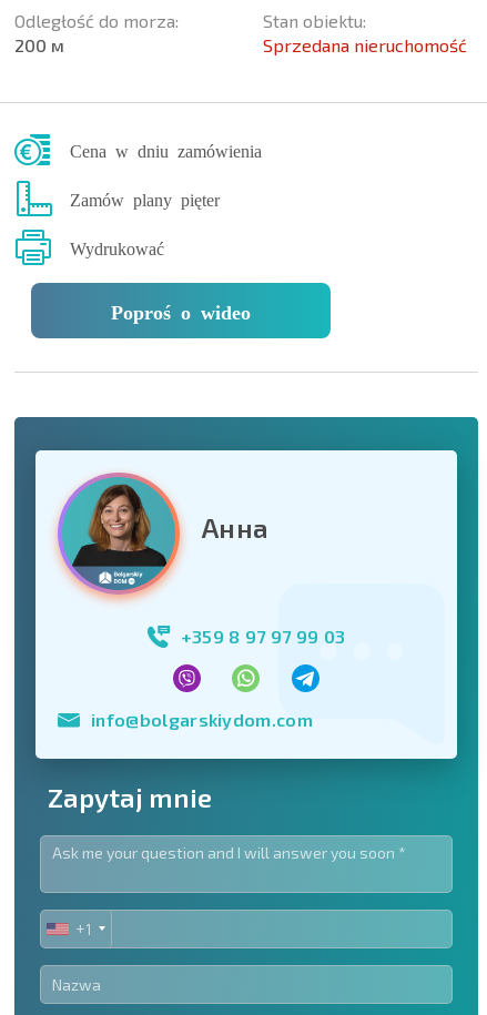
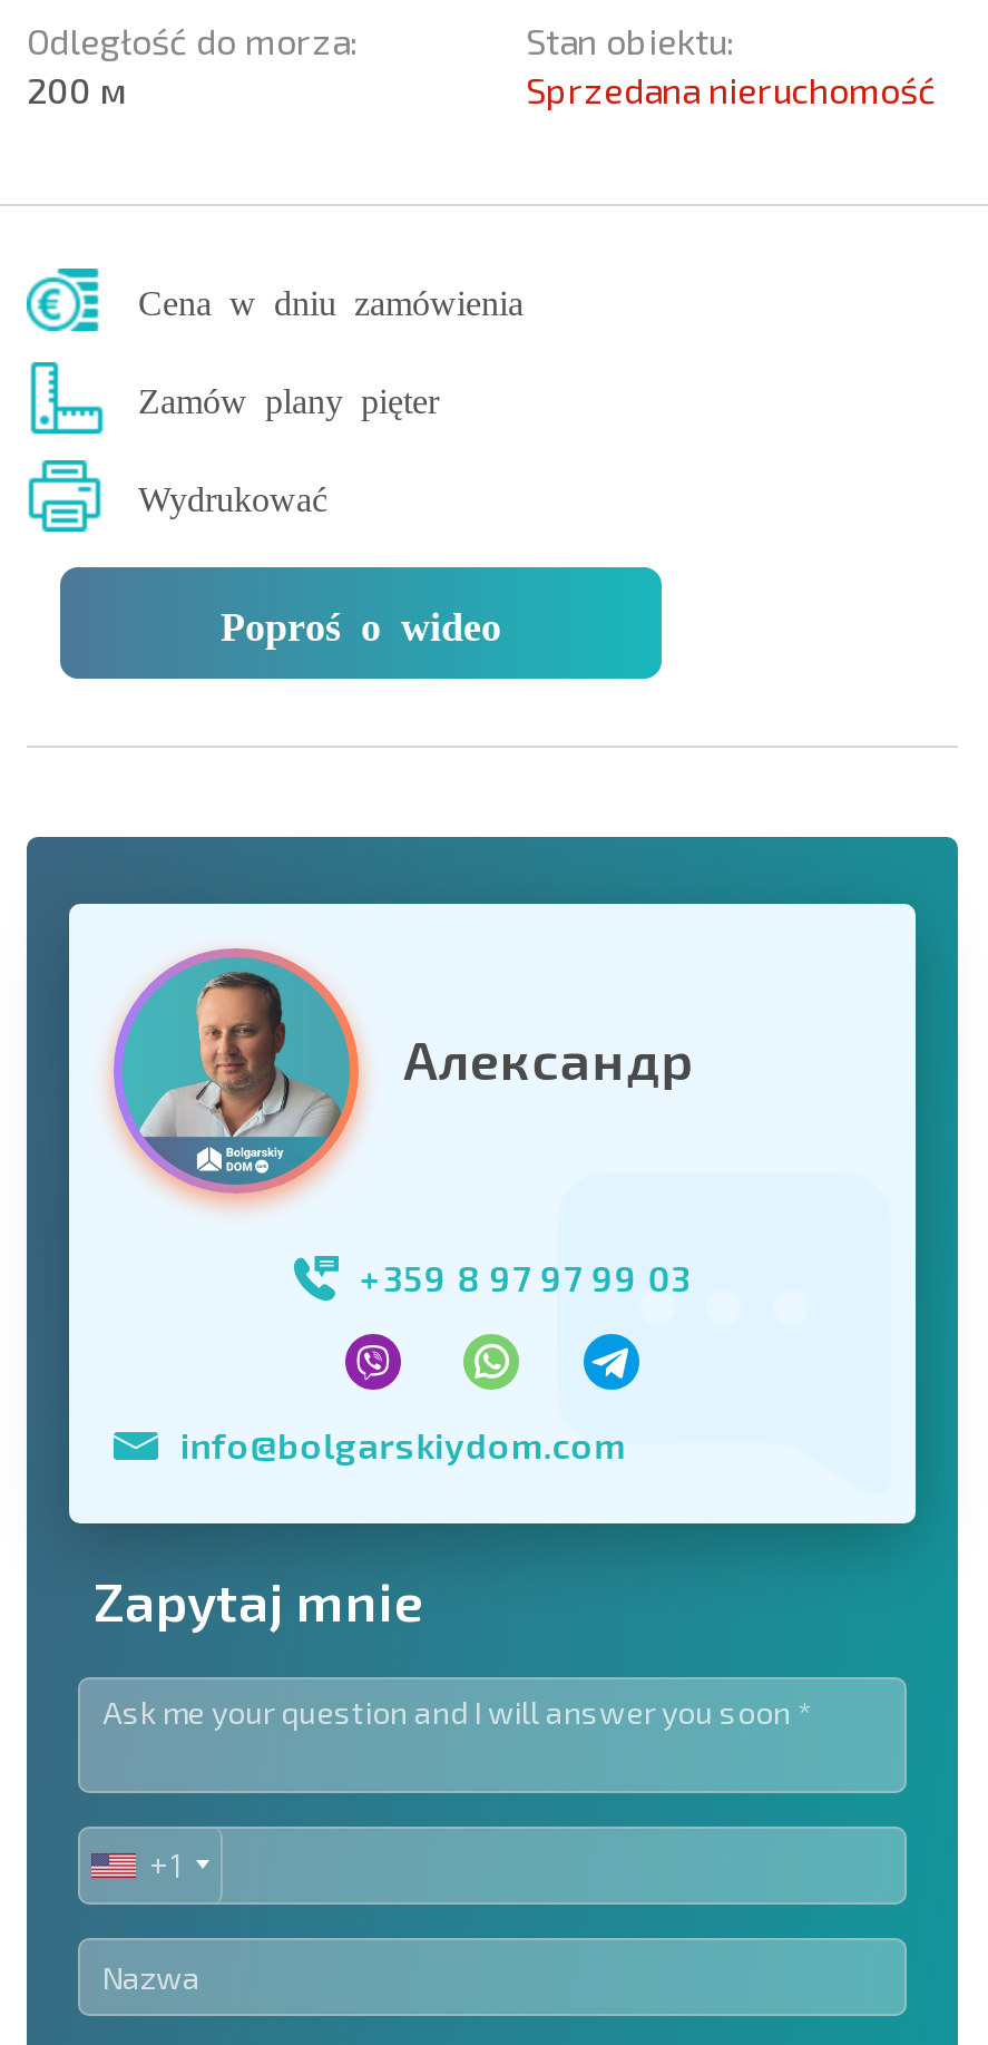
- [image]
- Анна
+ [image]
+ Александр
